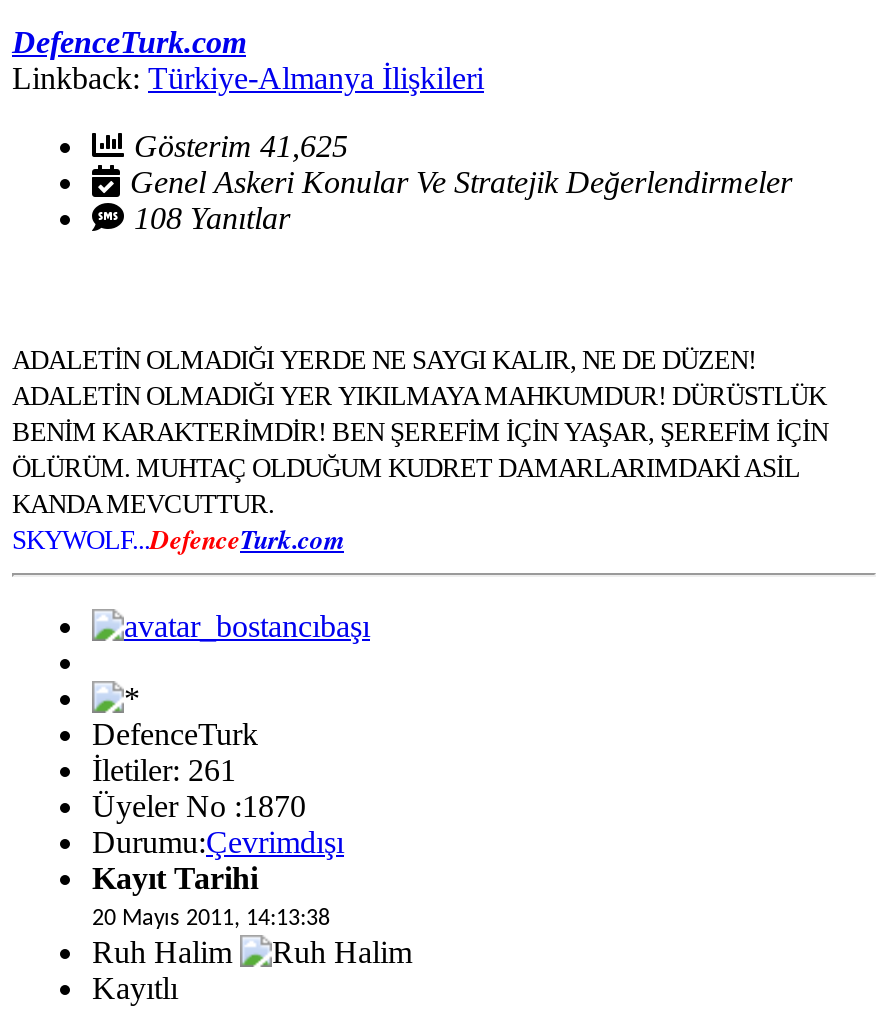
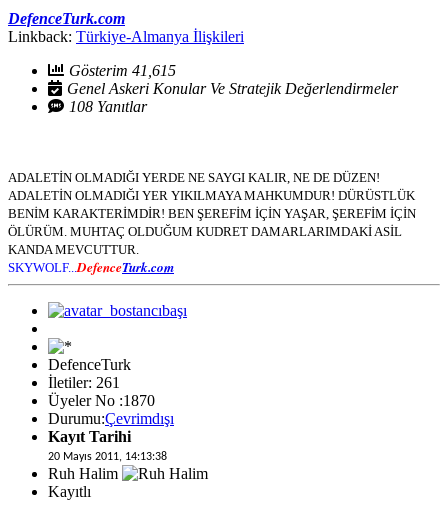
- Gösterim 41,625
+ Gösterim 41,615
